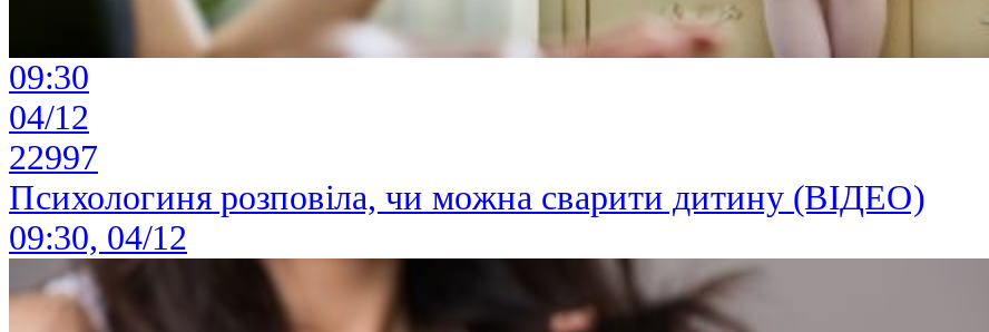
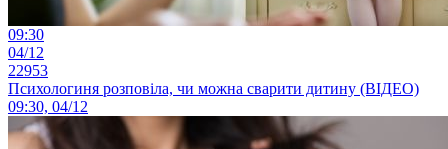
- 22997
+ 22953
